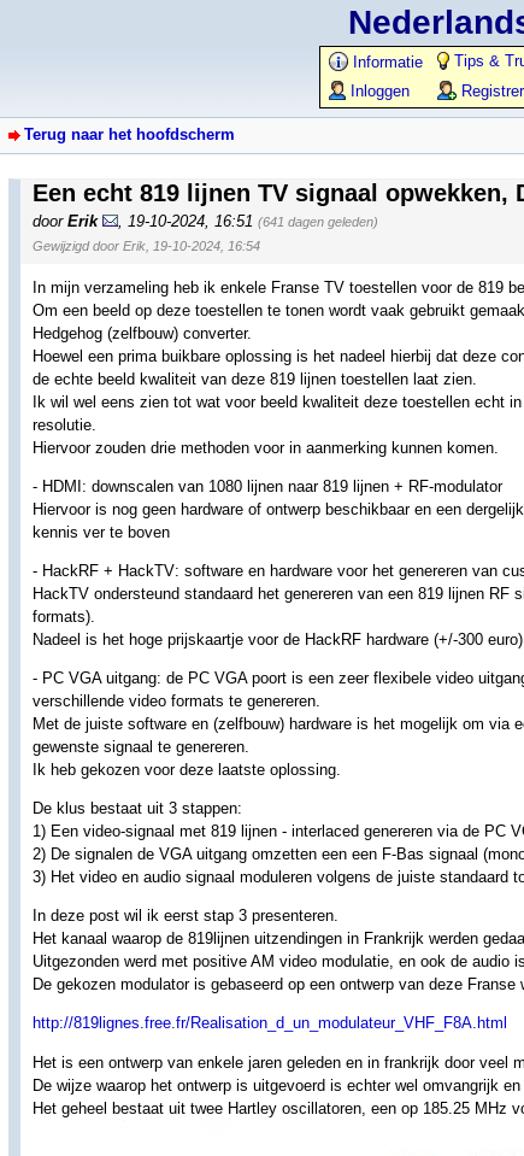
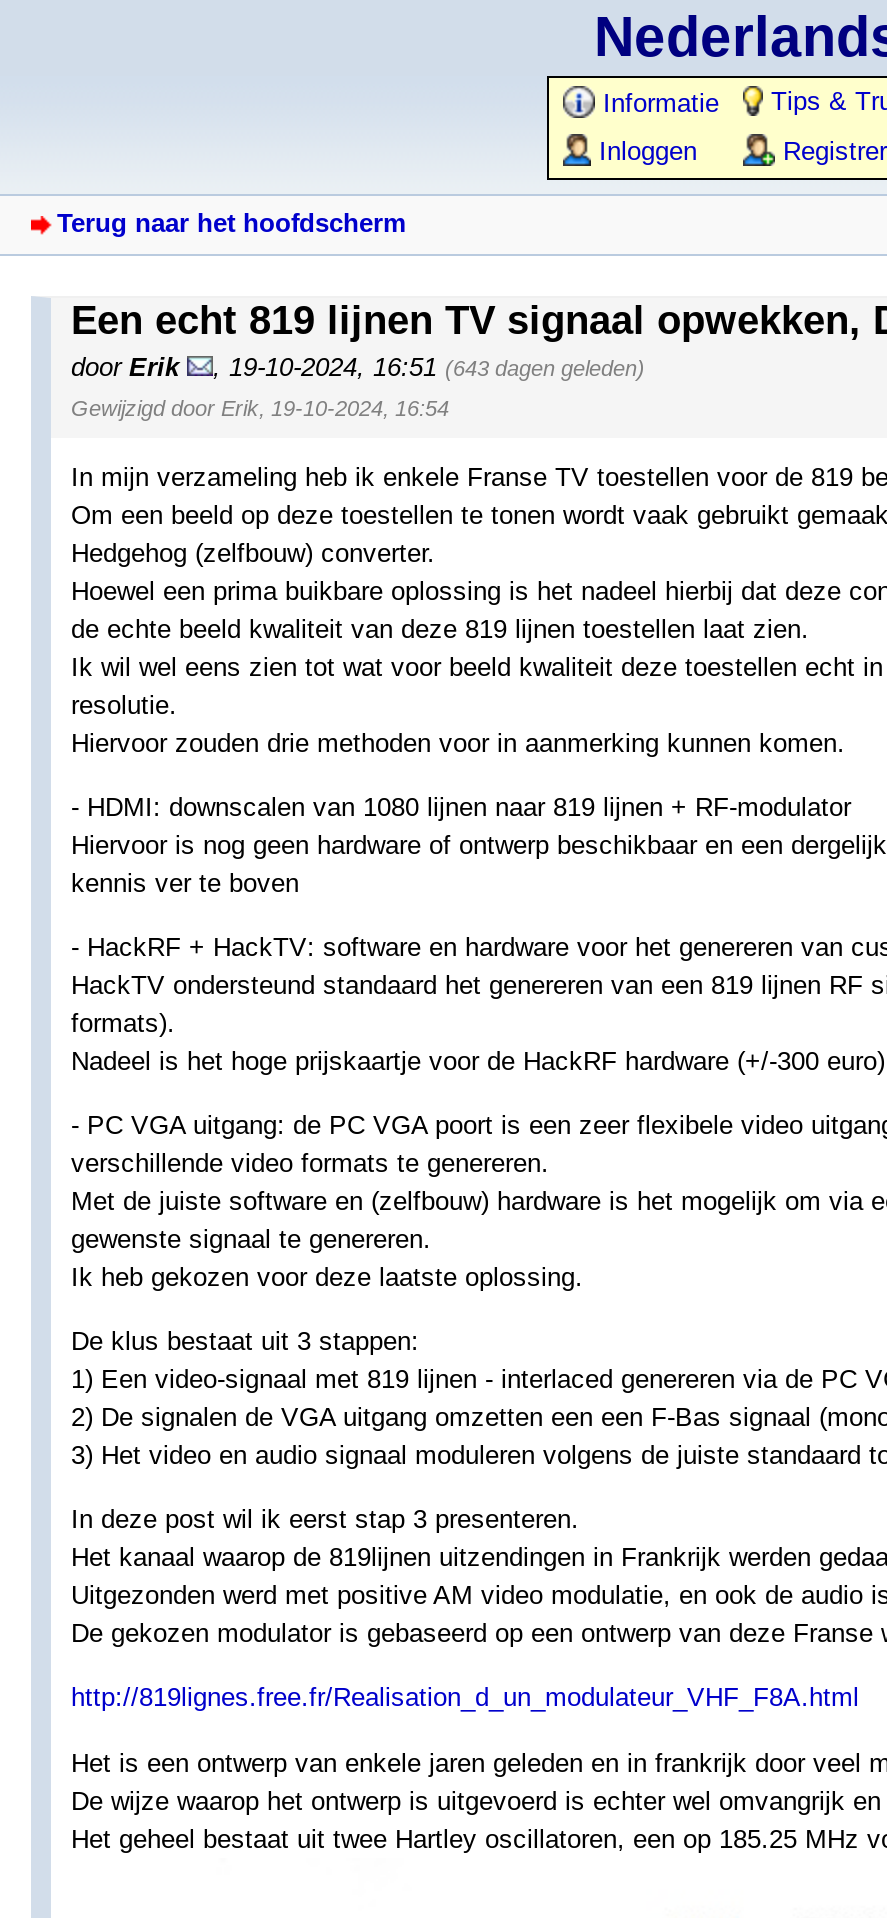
- , 19-10-2024, 16:51 (641 dagen geleden)
+ , 19-10-2024, 16:51 (643 dagen geleden)
